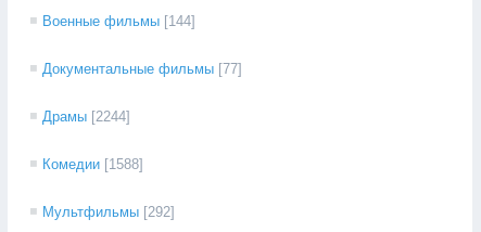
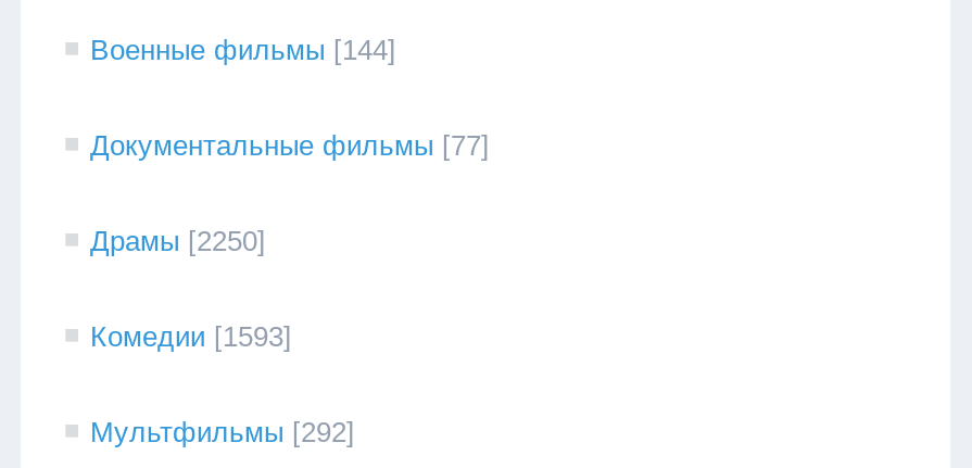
- Драмы [2244]
+ Драмы [2250]

- Комедии [1588]
+ Комедии [1593]
